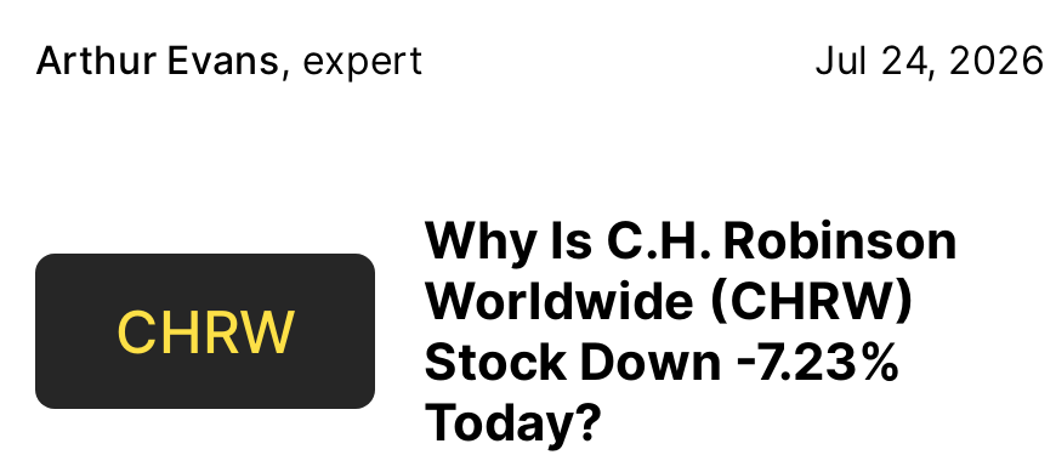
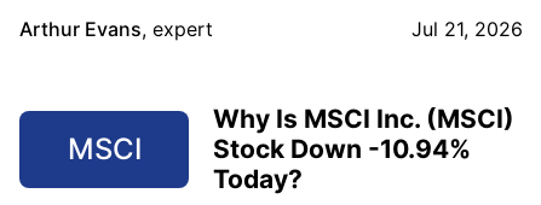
- Jul 24, 2026
+ Jul 21, 2026

- Why Is C.H. Robinson
- Worldwide (CHRW)
- Stock Down -7.23%
+ Why Is MSCI Inc. (MSCI)
+ Stock Down -10.94%

- CHRW
+ MSCI
